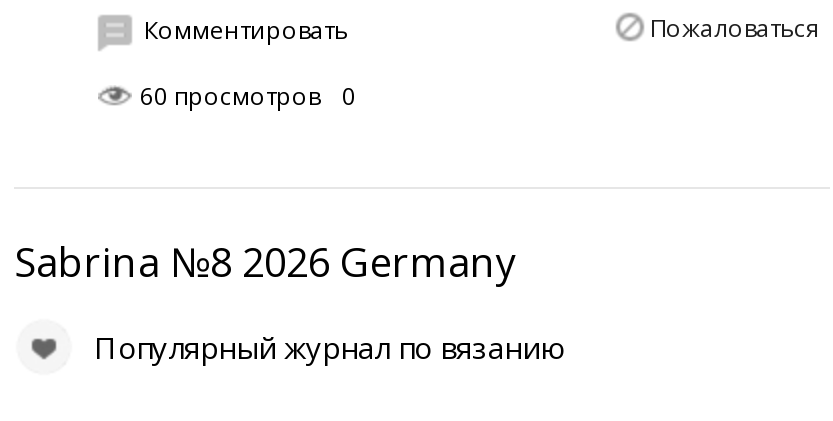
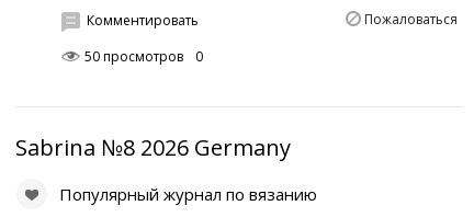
- 60 просмотров 0
+ 50 просмотров 0
